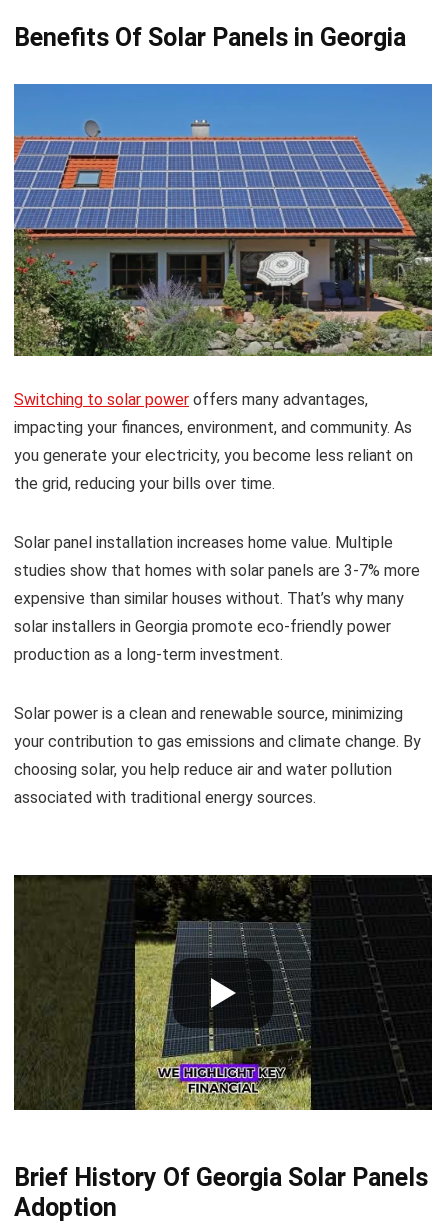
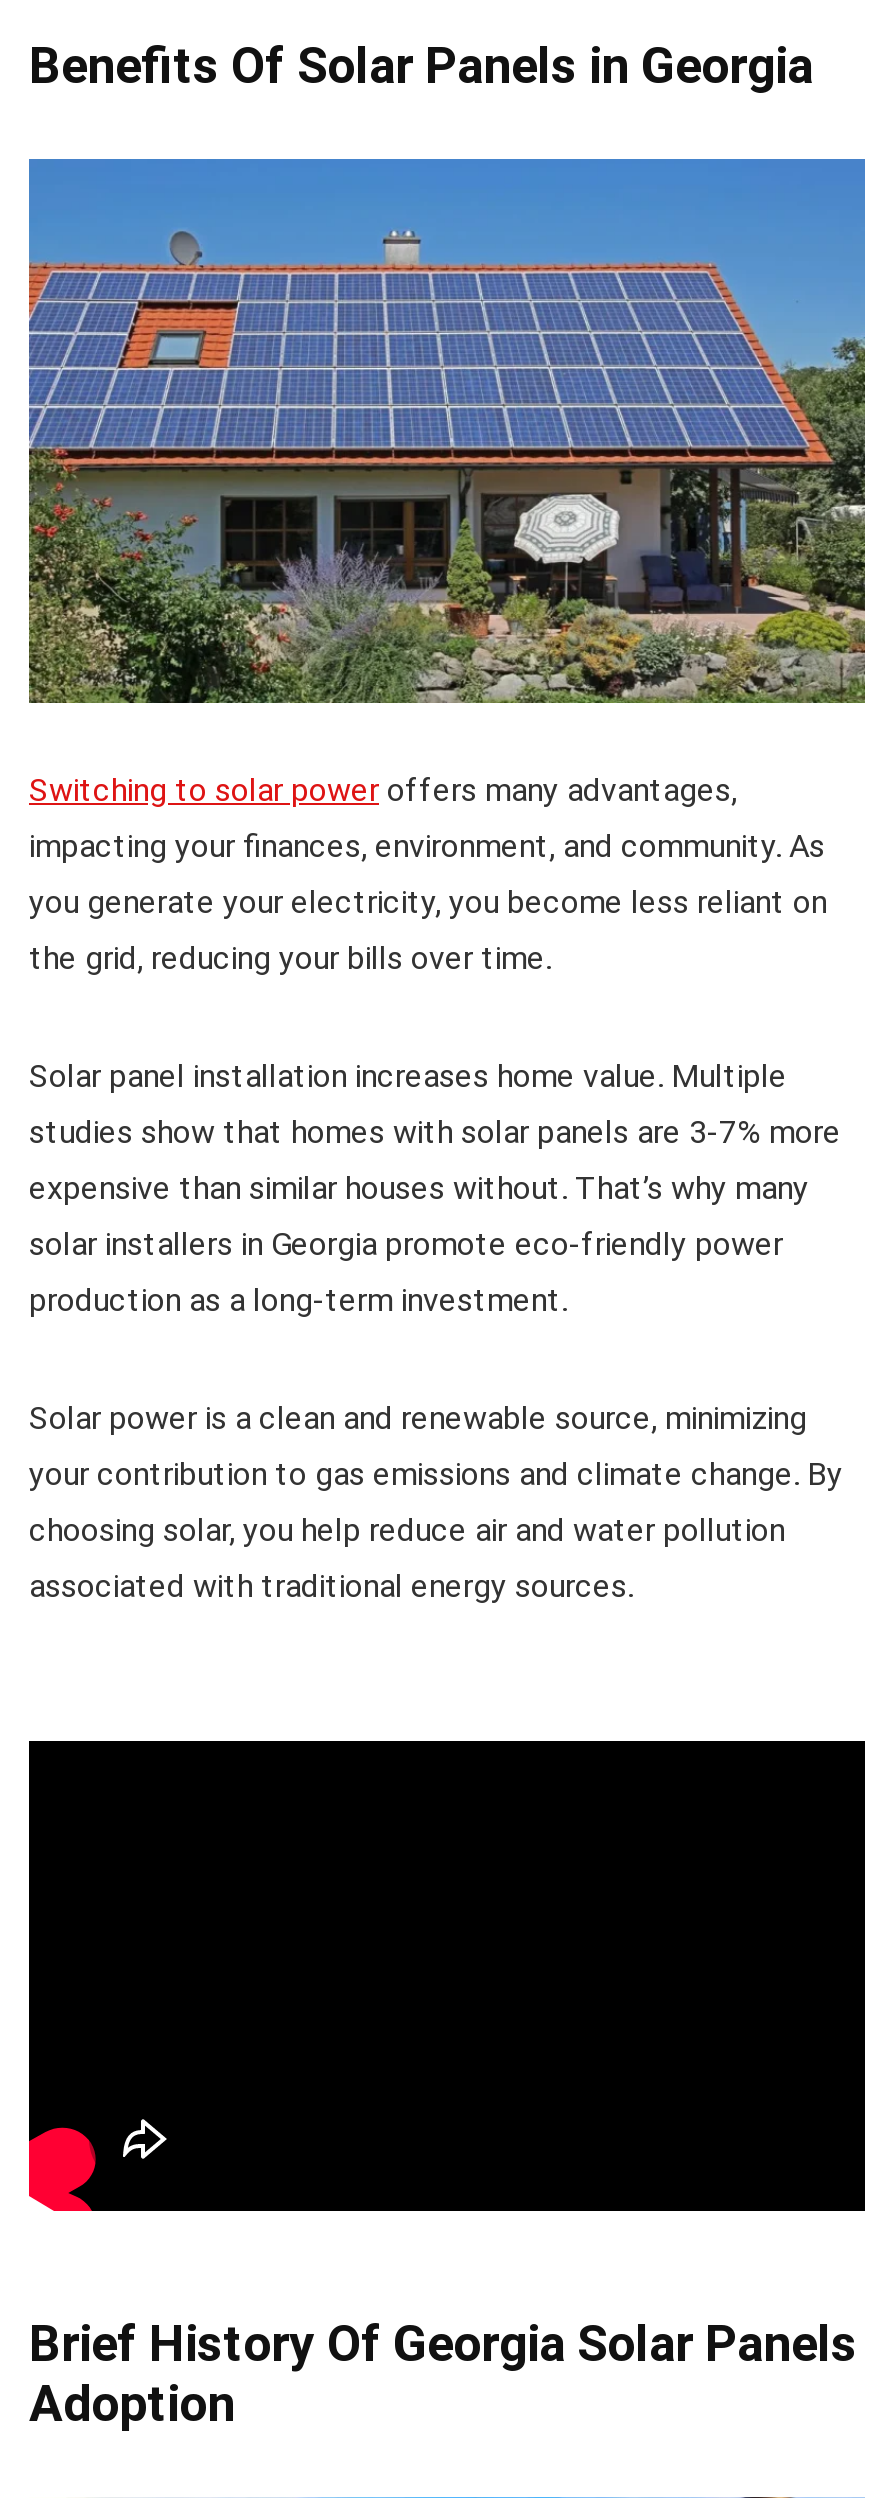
- [image]
